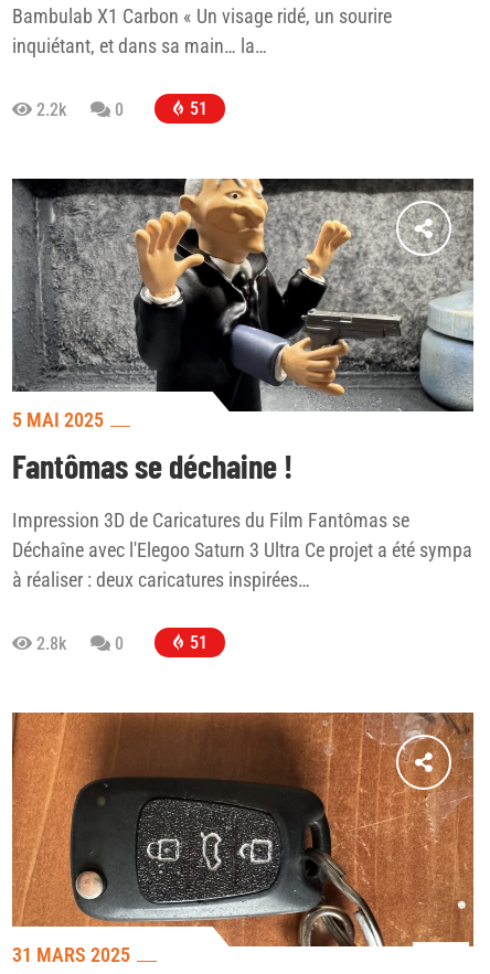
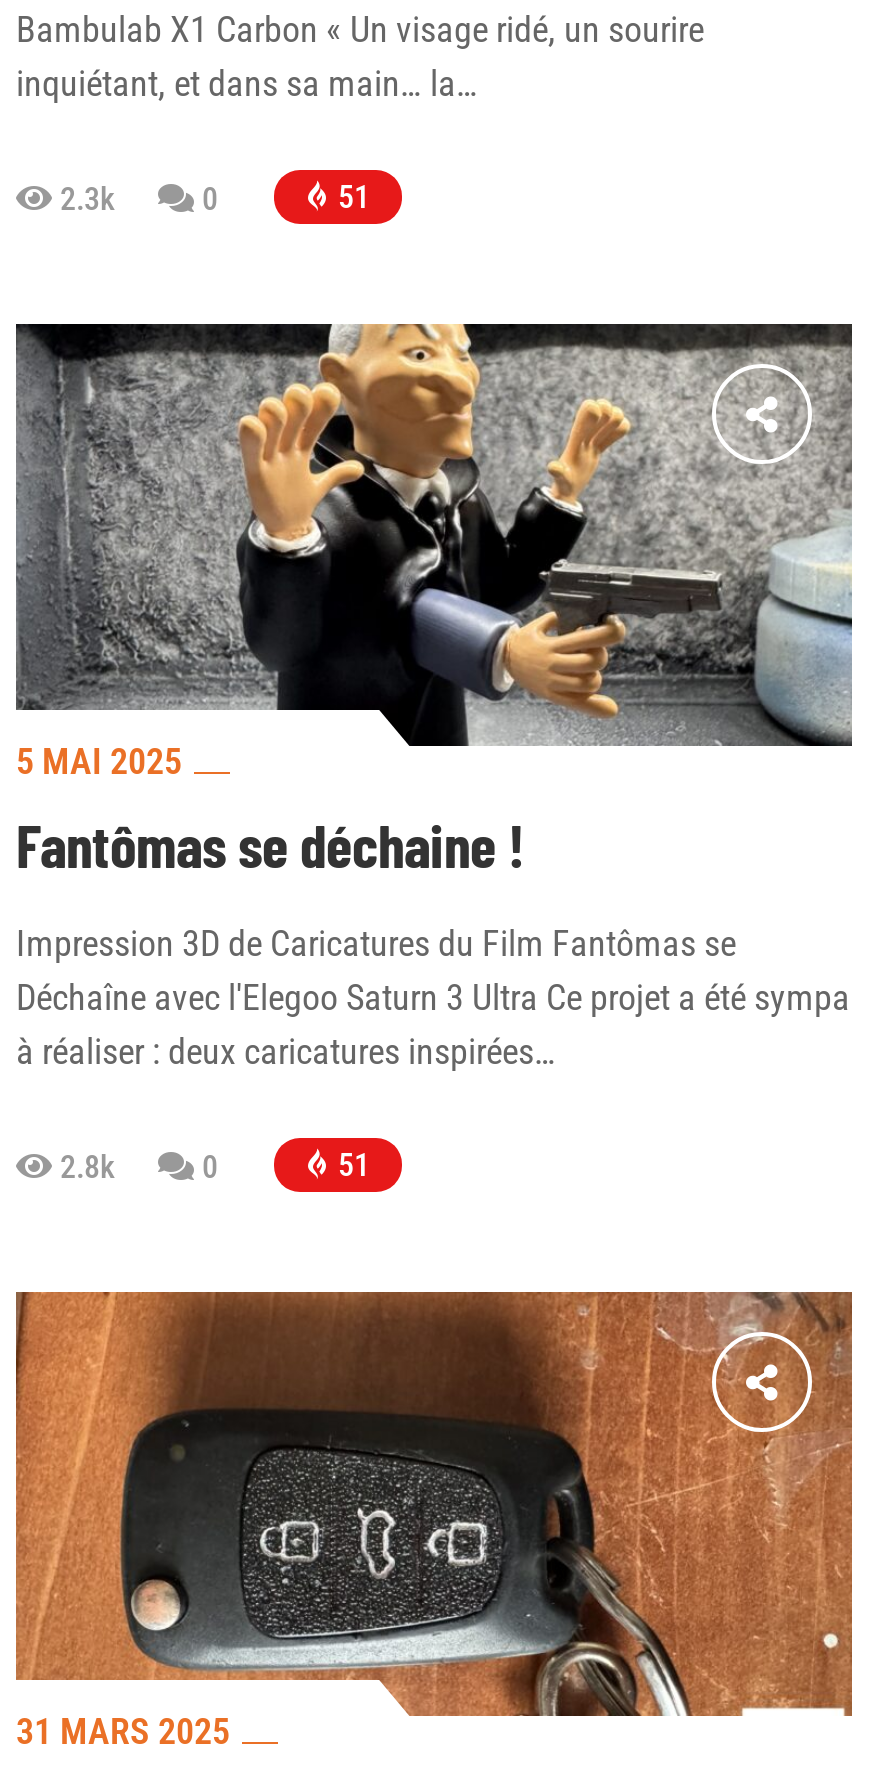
- 2.2k
+ 2.3k
